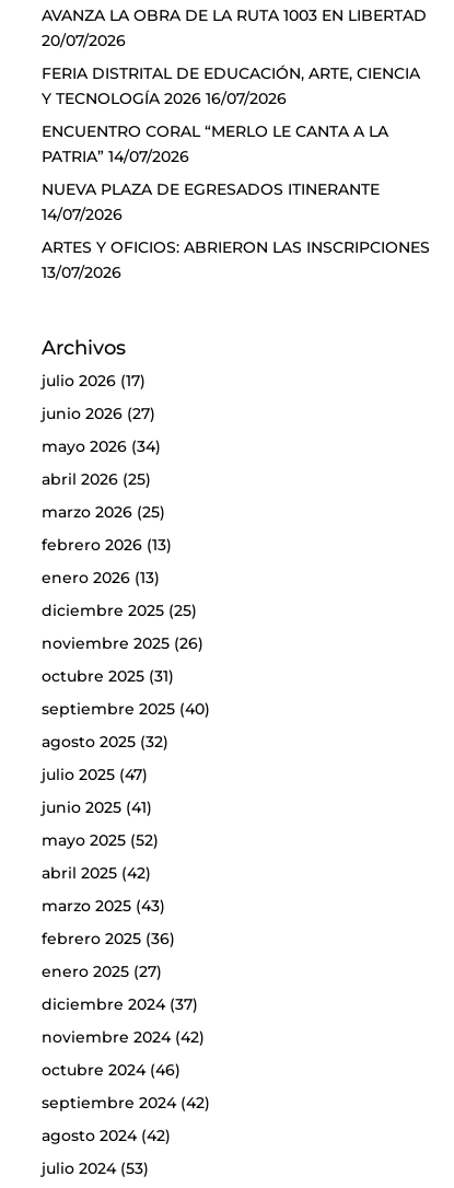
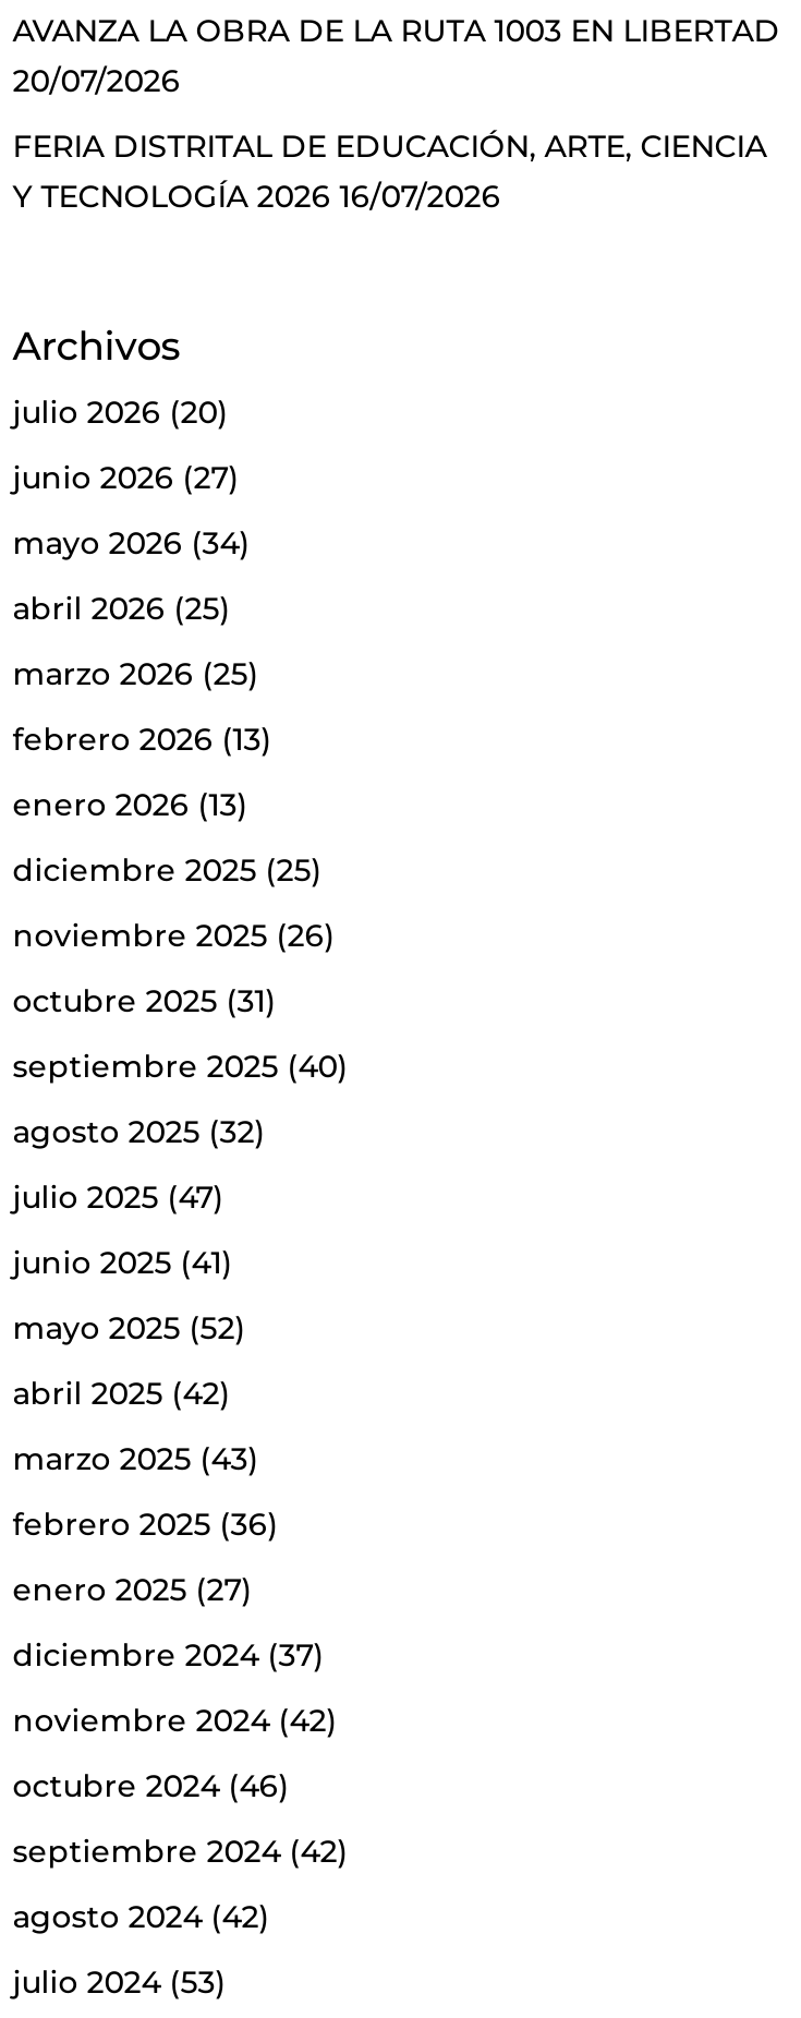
- ENCUENTRO CORAL “MERLO LE CANTA A LA
- PATRIA” 14/07/2026
- NUEVA PLAZA DE EGRESADOS ITINERANTE
- 14/07/2026
- ARTES Y OFICIOS: ABRIERON LAS INSCRIPCIONES
- 13/07/2026

- julio 2026 (17)
+ julio 2026 (20)
